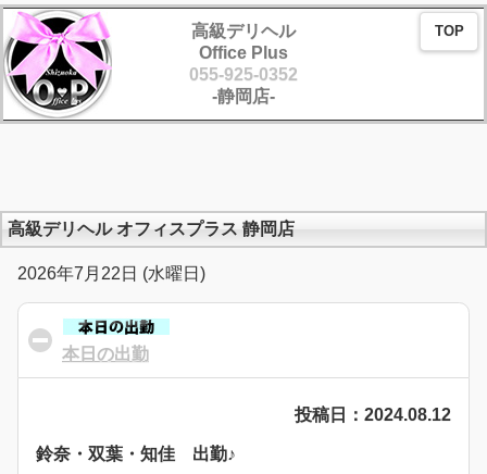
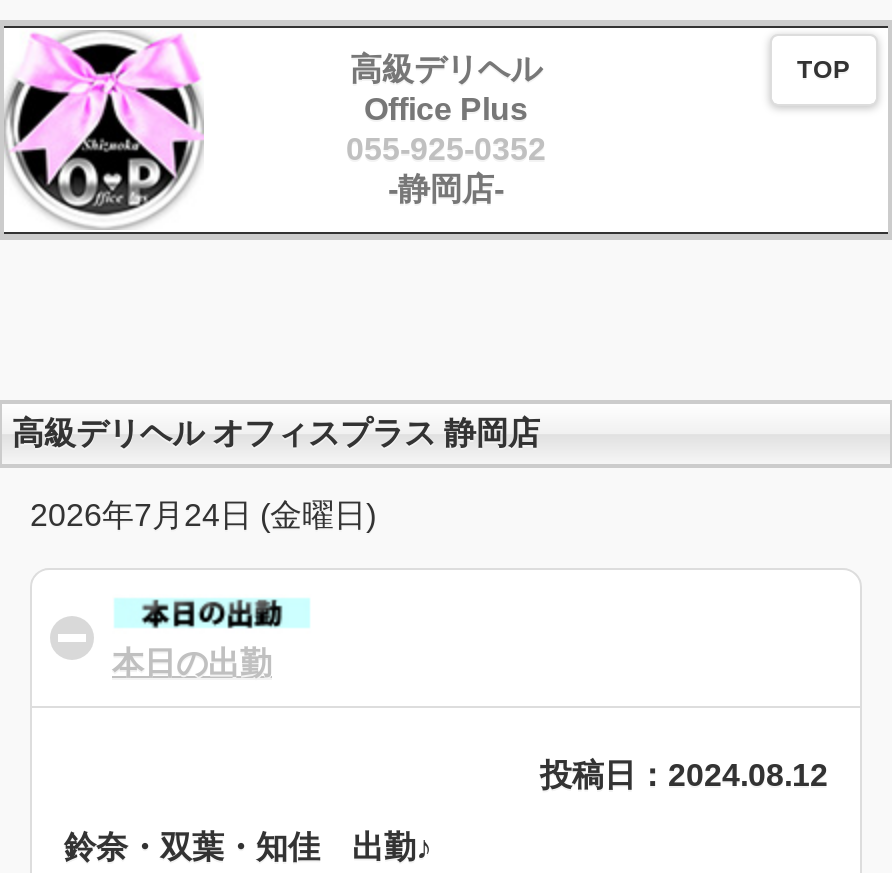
- 2026年7月22日 (水曜日)
+ 2026年7月24日 (金曜日)
